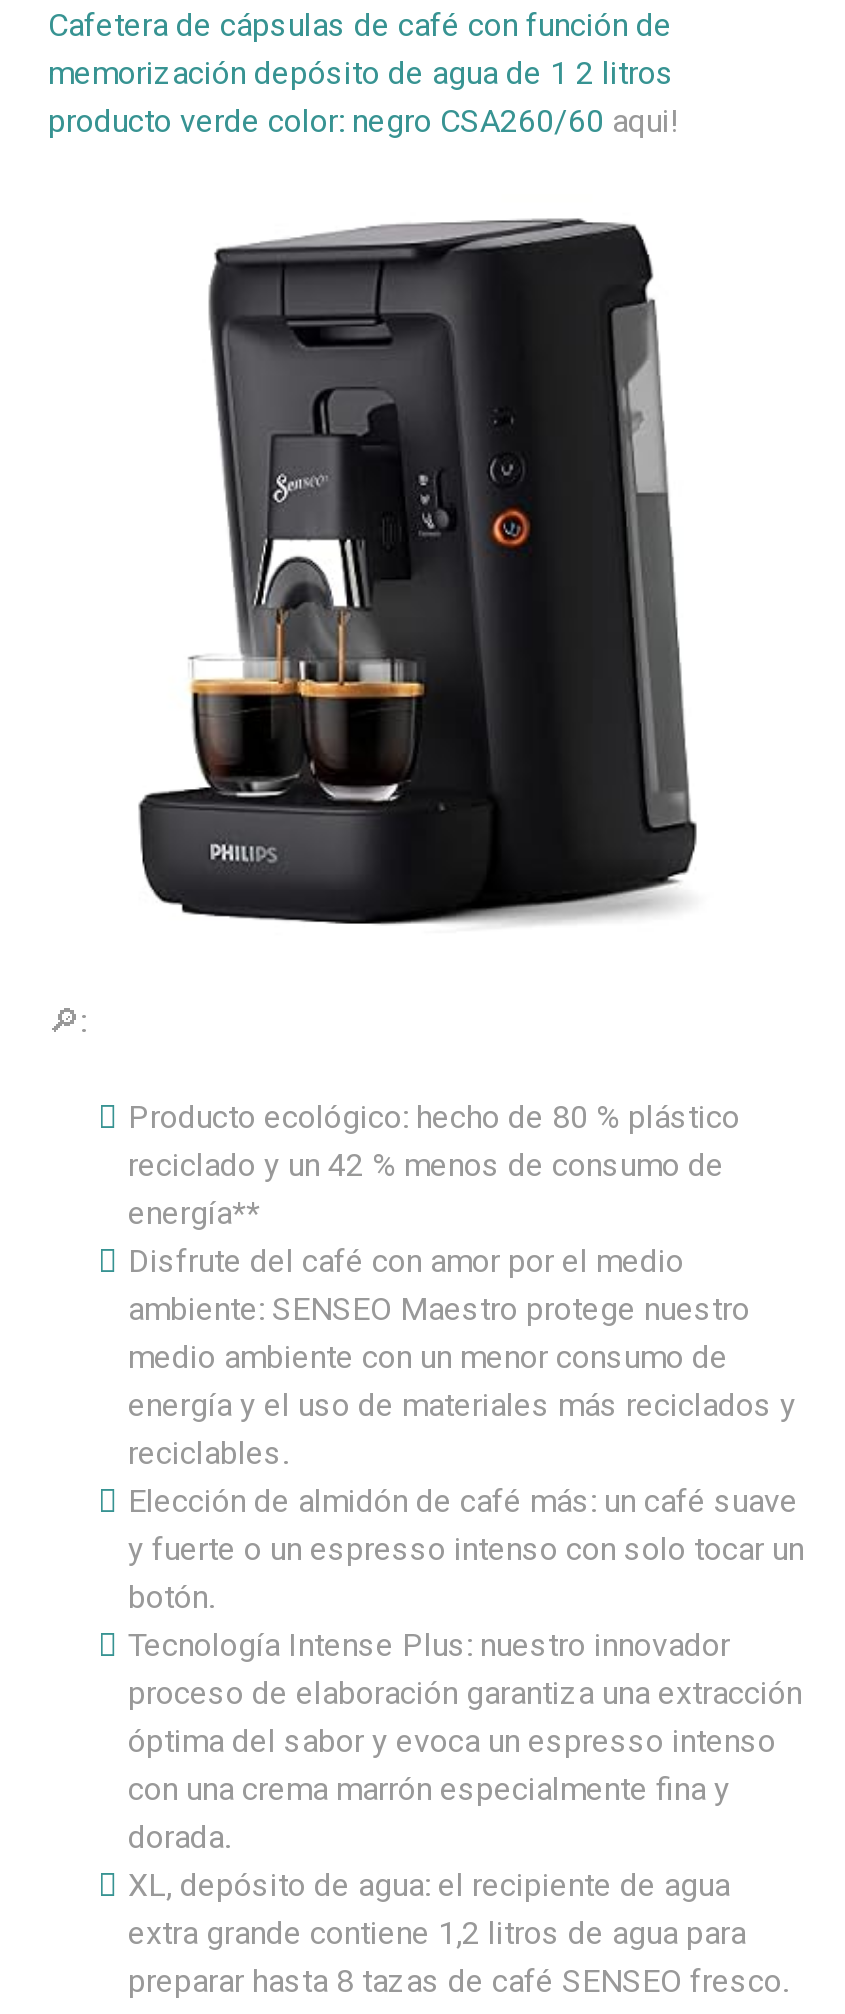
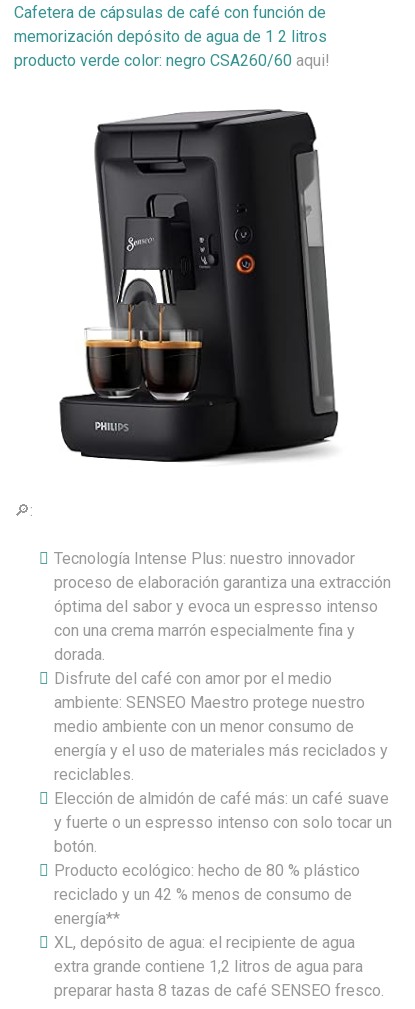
moved down: Producto ecológico: hecho de 80 % plástico | reciclado y un 42 % menos de consumo de | energía**

moved down: Disfrute del café con amor por el medio | ambiente: SENSEO Maestro protege nuestro | medio ambiente con un menor consumo de | energía y el uso de materiales más reciclados y | reciclables. | Elección de almidón de café más: un café suave | y fuerte o un espresso intenso con solo tocar un | botón.

moved up: Tecnología Intense Plus: nuestro innovador | proceso de elaboración garantiza una extracción | óptima del sabor y evoca un espresso intenso | con una crema marrón especialmente fina y | dorada.
